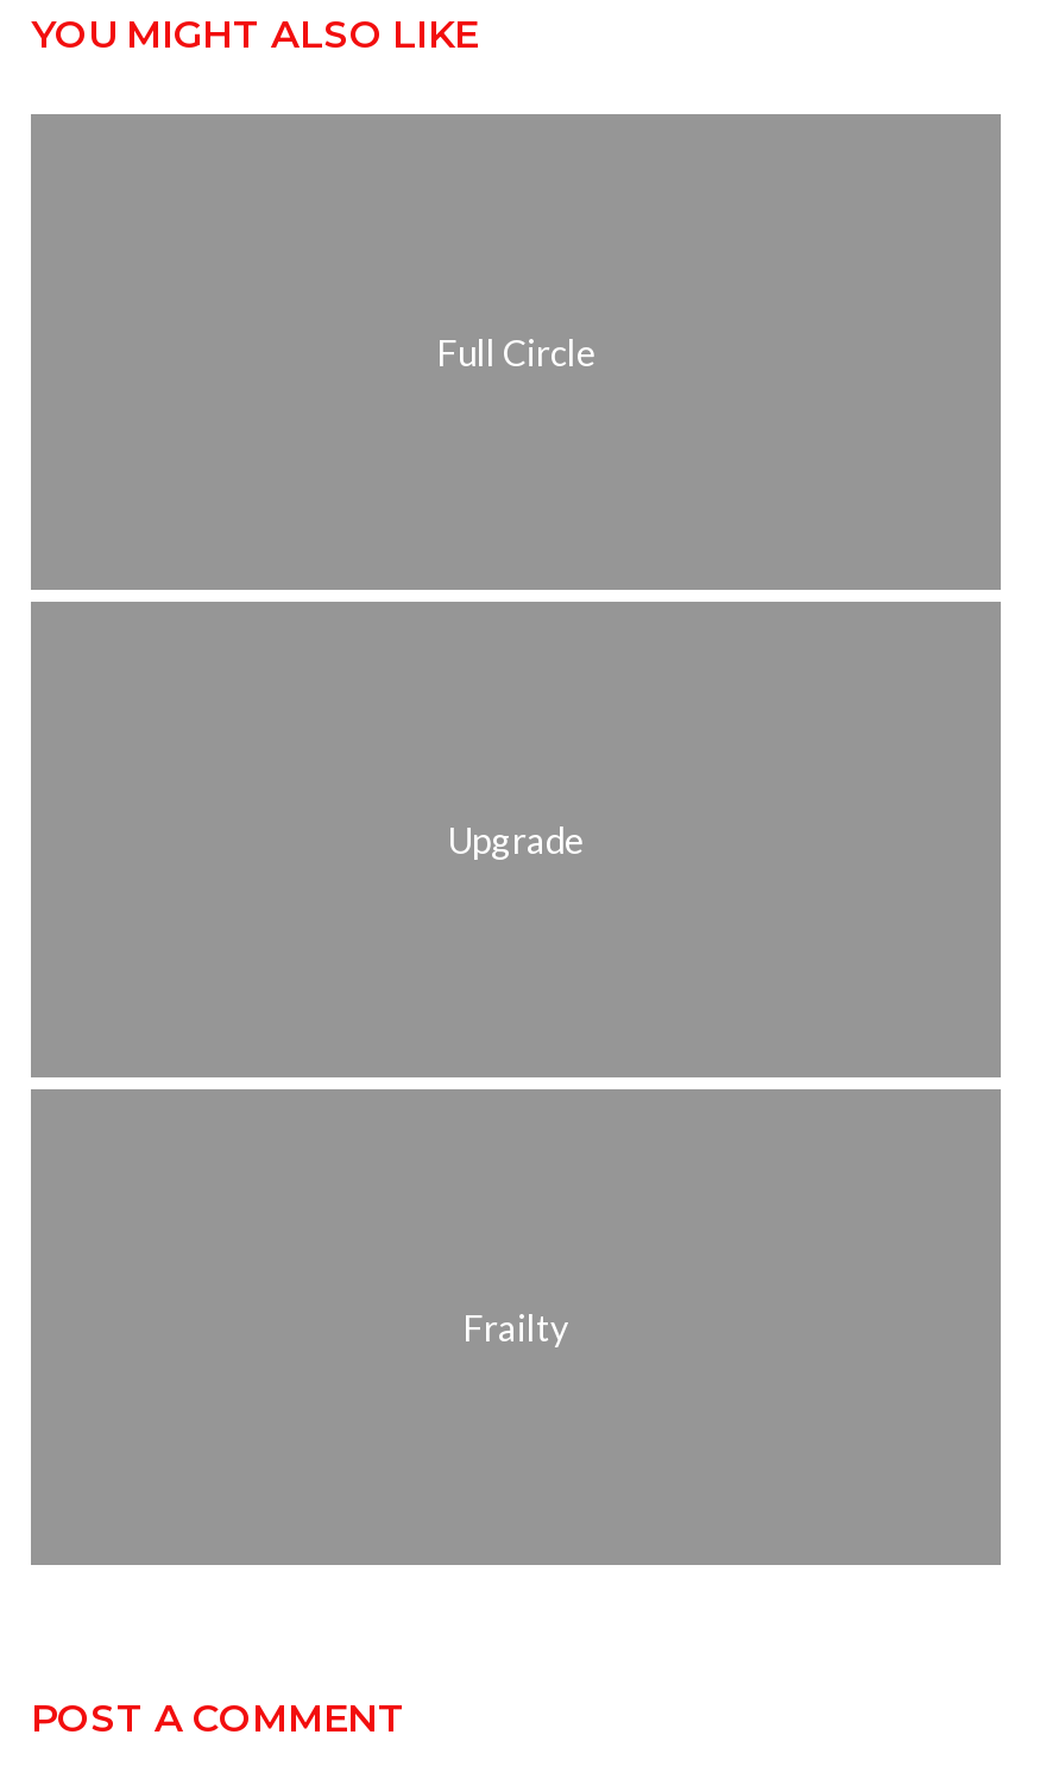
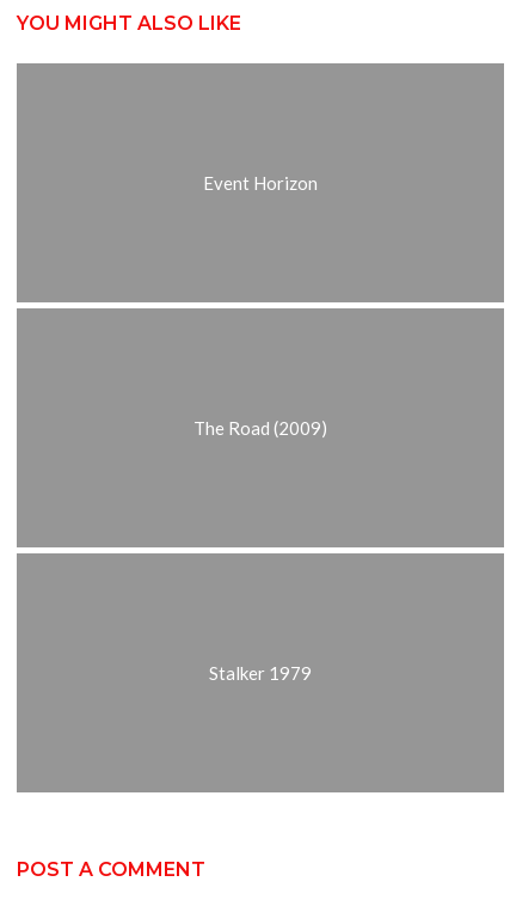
- Full Circle
+ Event Horizon

- Upgrade
+ The Road (2009)

- Frailty
+ Stalker 1979
